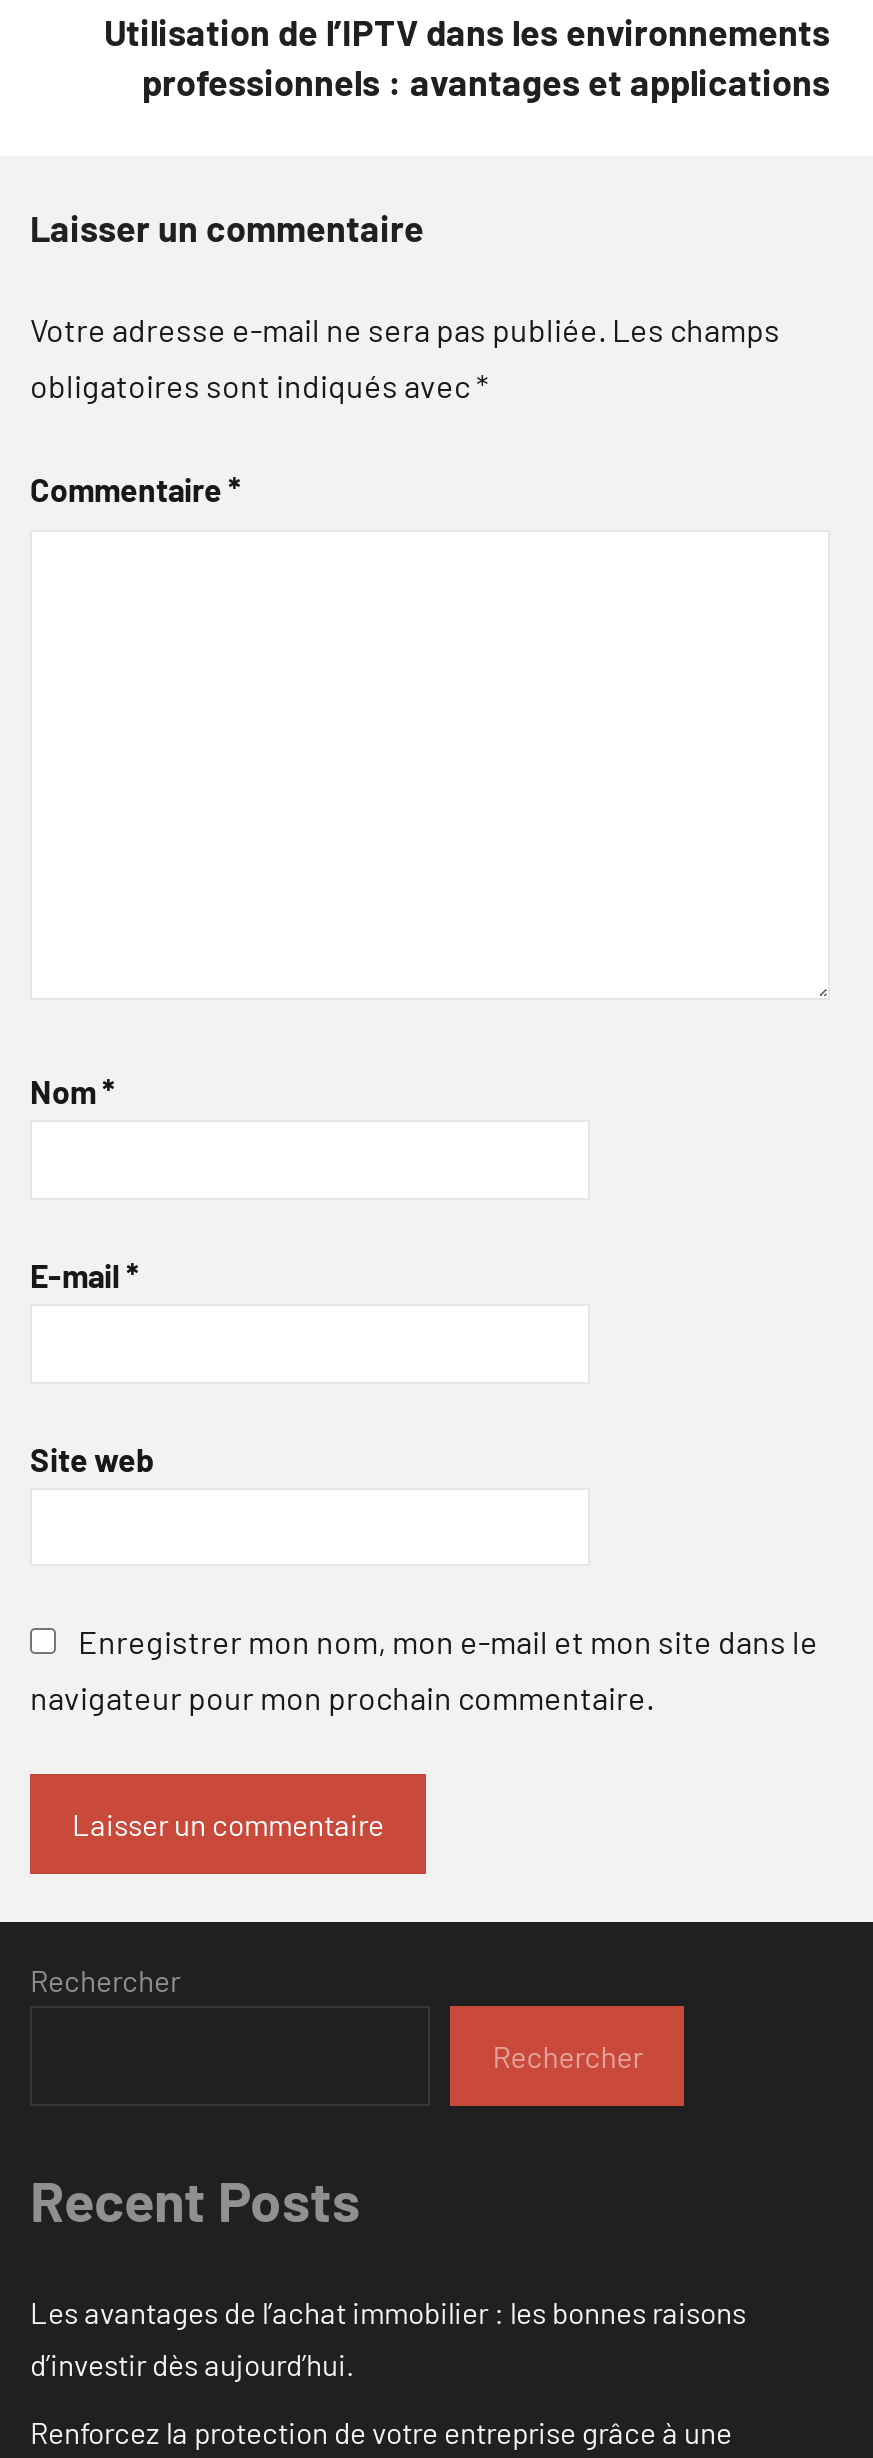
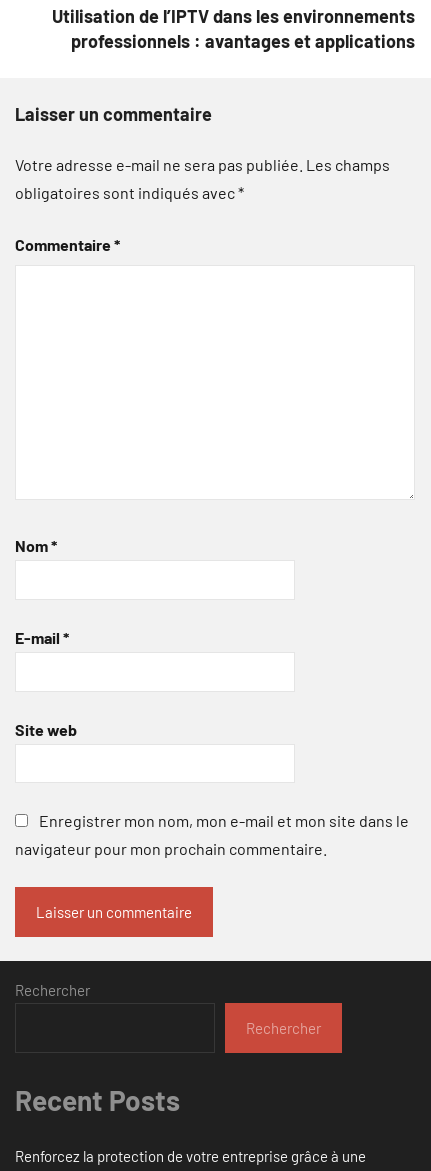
- Les avantages de l’achat immobilier : les bonnes raisons
- d’investir dès aujourd’hui.
